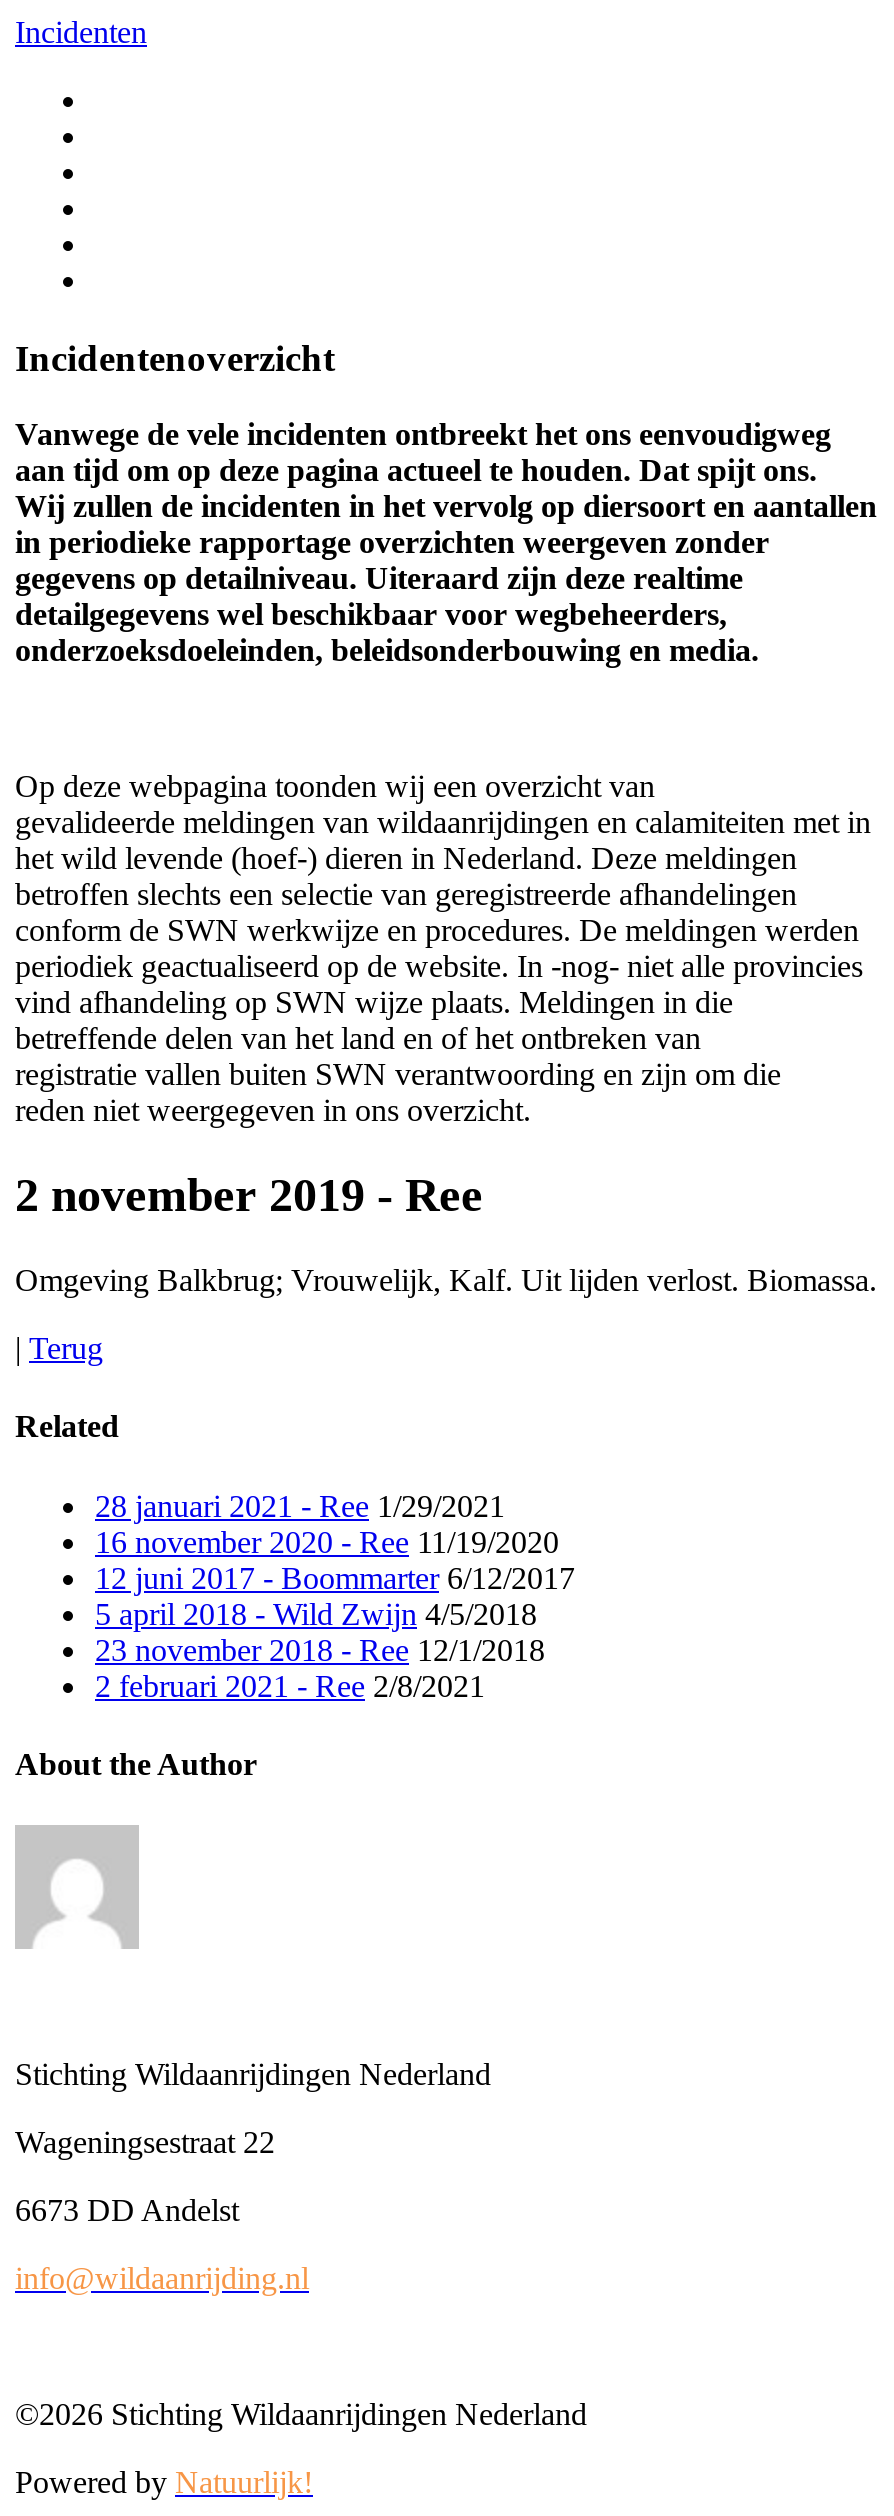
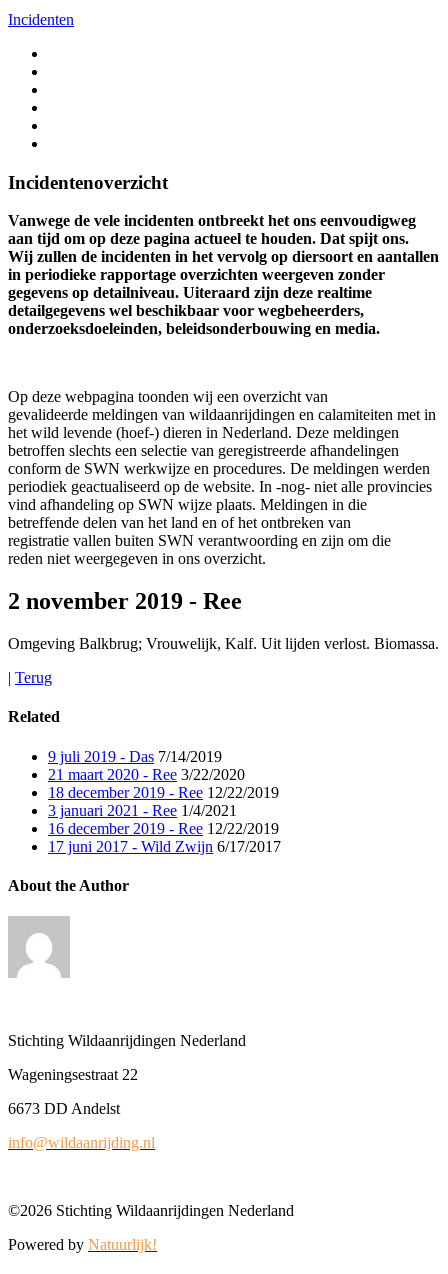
- 28 januari 2021 - Ree 1/29/2021
- 16 november 2020 - Ree 11/19/2020
- 12 juni 2017 - Boommarter 6/12/2017
- 5 april 2018 - Wild Zwijn 4/5/2018
- 23 november 2018 - Ree 12/1/2018
- 2 februari 2021 - Ree 2/8/2021
+ 9 juli 2019 - Das 7/14/2019
+ 21 maart 2020 - Ree 3/22/2020
+ 18 december 2019 - Ree 12/22/2019
+ 3 januari 2021 - Ree 1/4/2021
+ 16 december 2019 - Ree 12/22/2019
+ 17 juni 2017 - Wild Zwijn 6/17/2017
